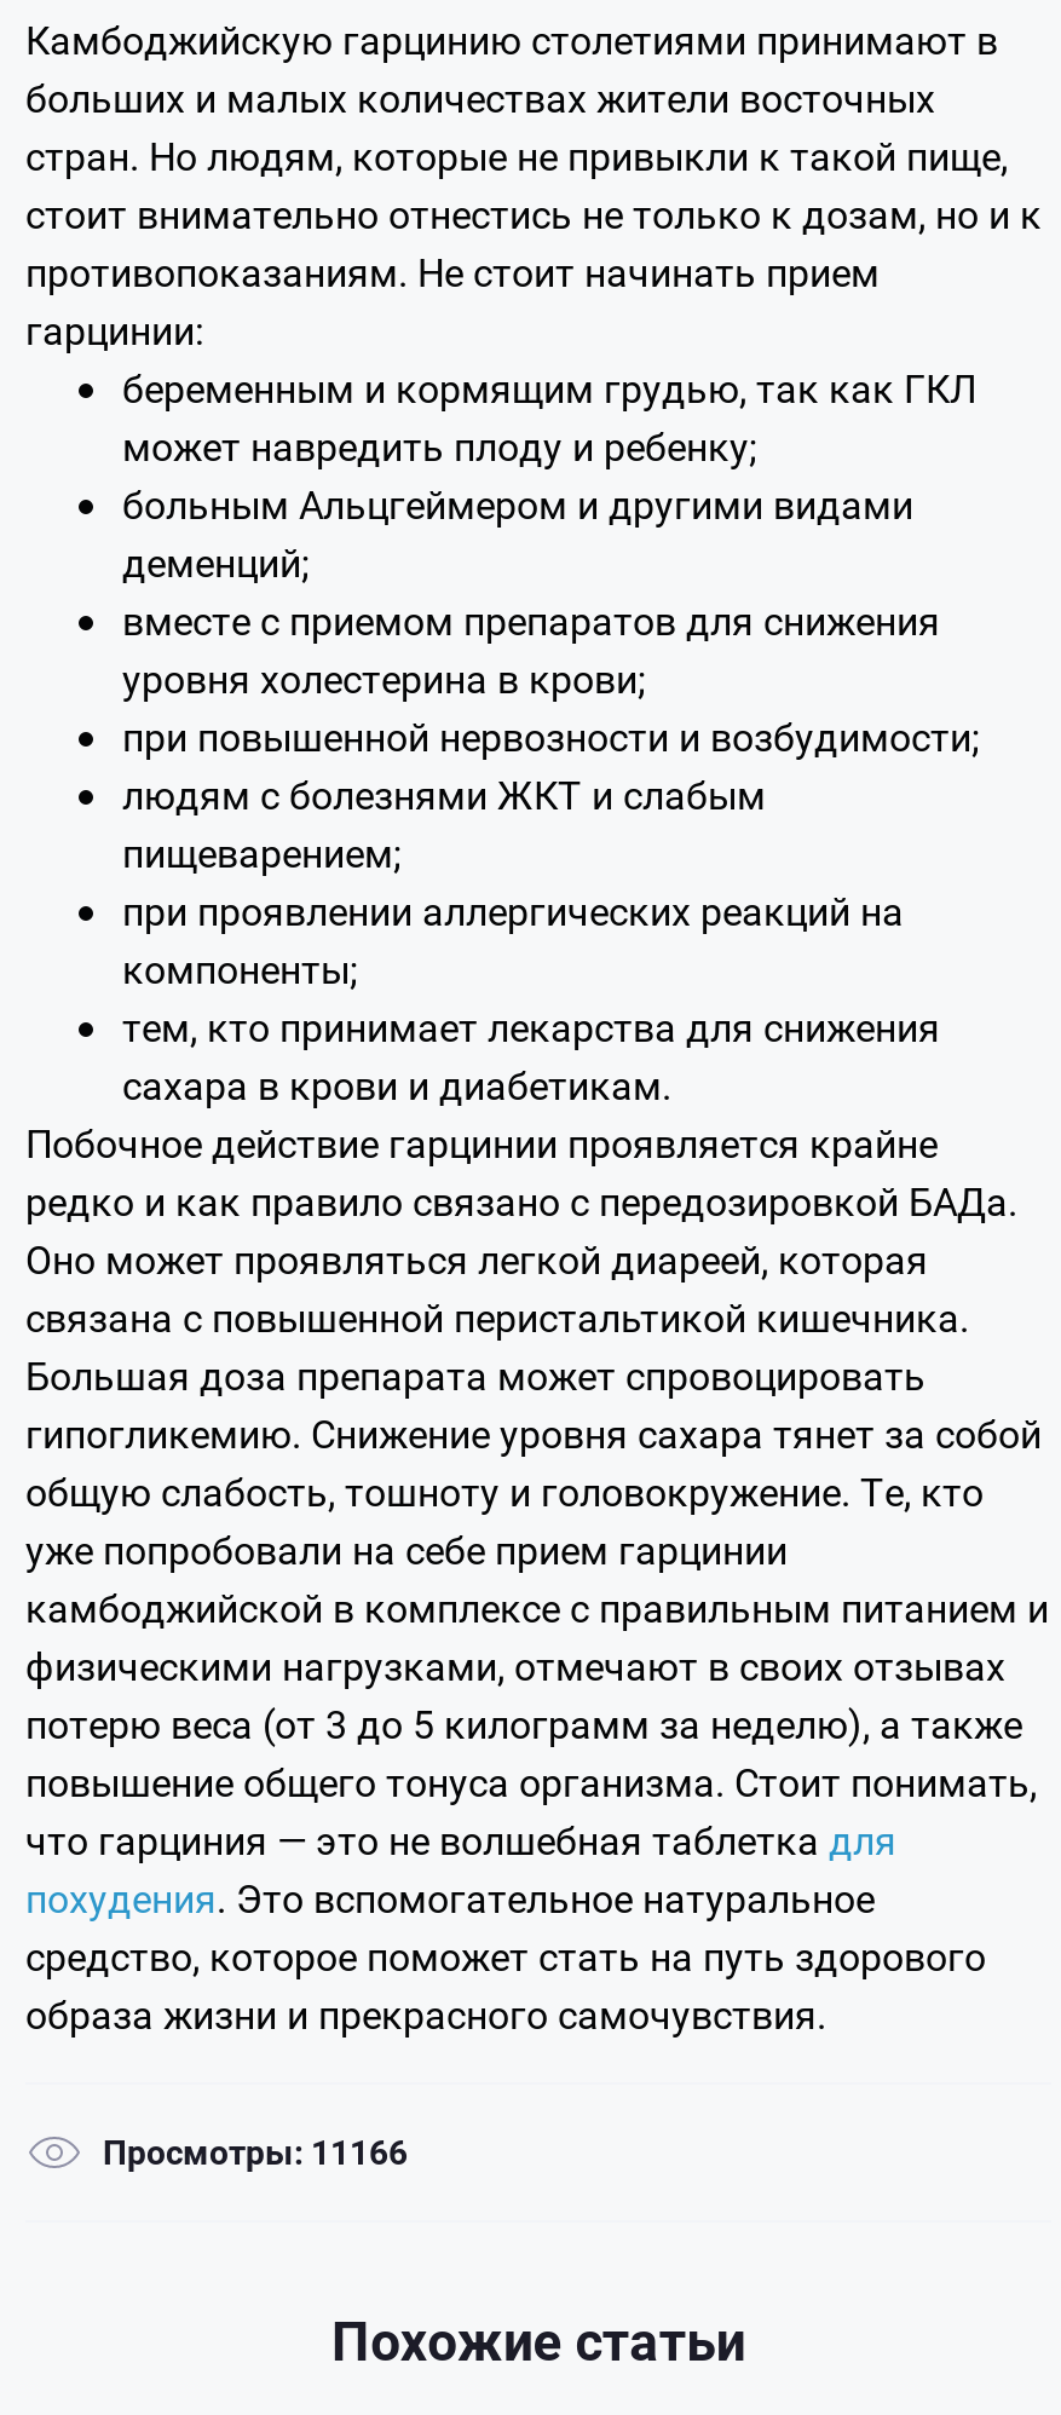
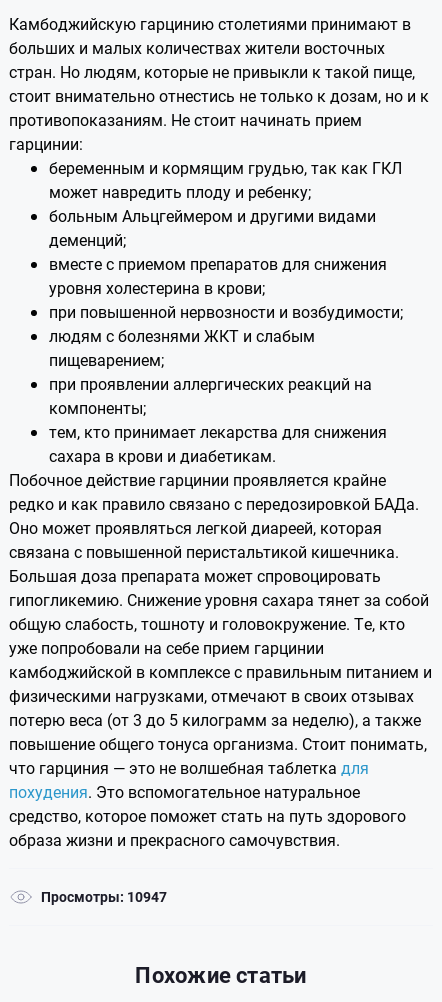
- Просмотры: 11166
+ Просмотры: 10947
